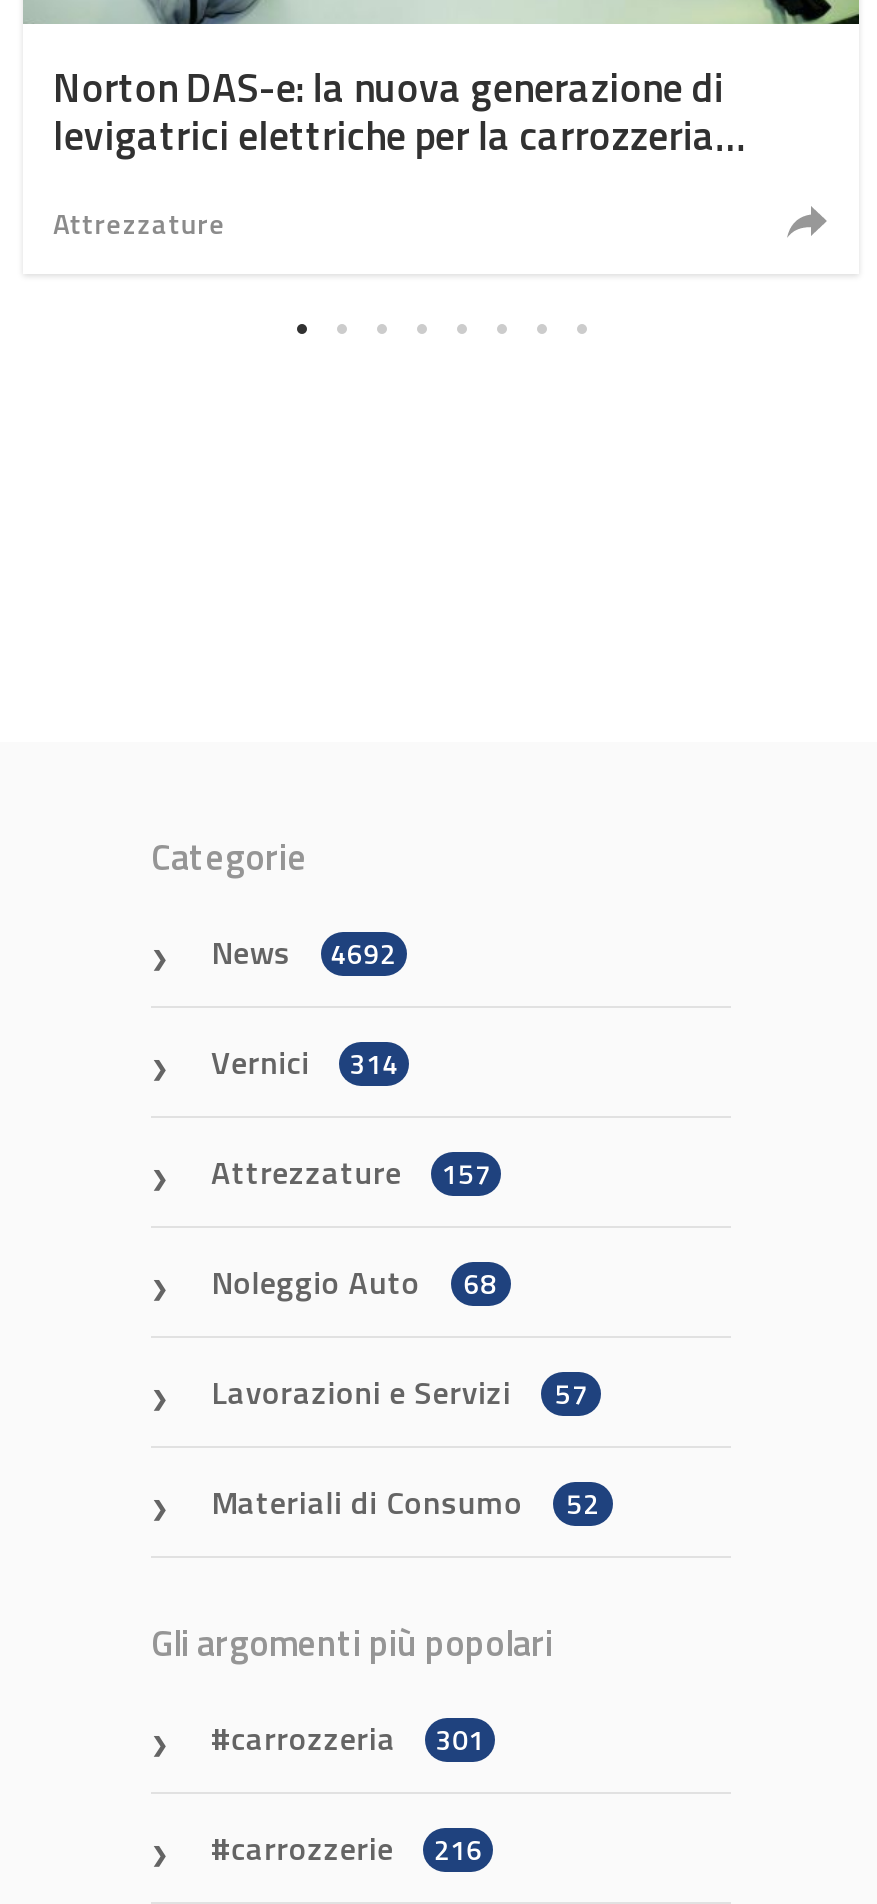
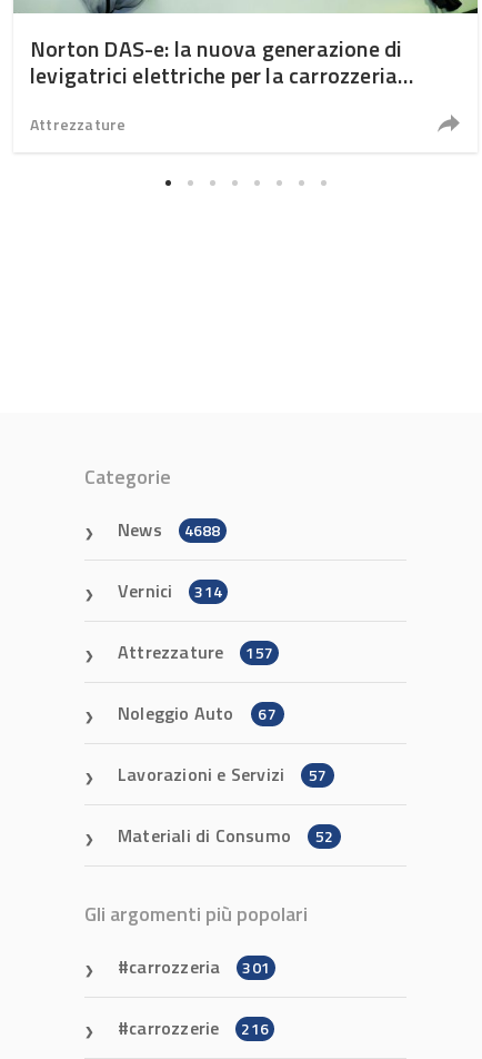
- News 4692
+ News 4688

- Noleggio Auto 68
+ Noleggio Auto 67
